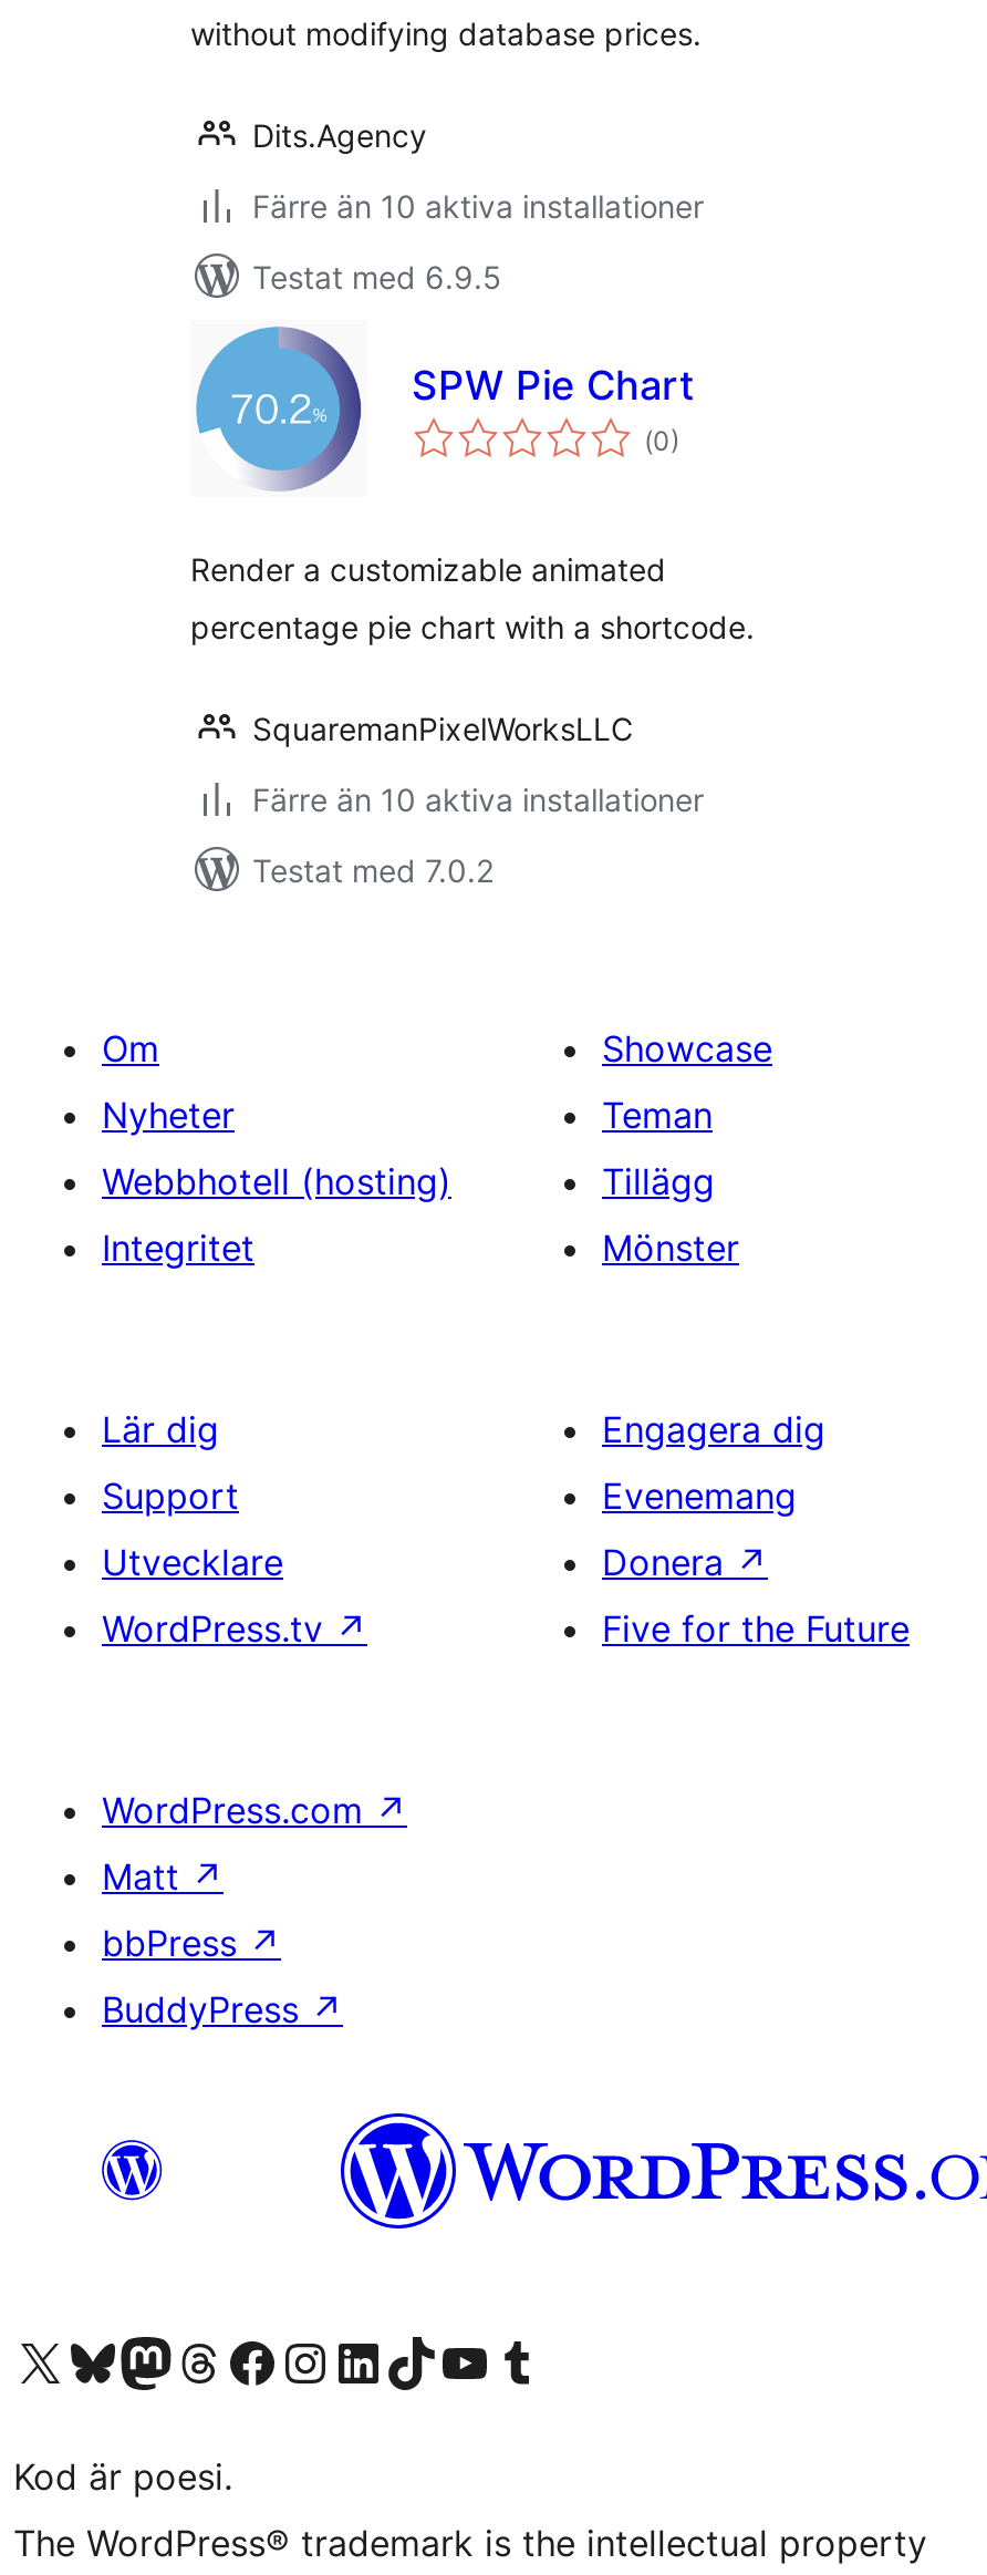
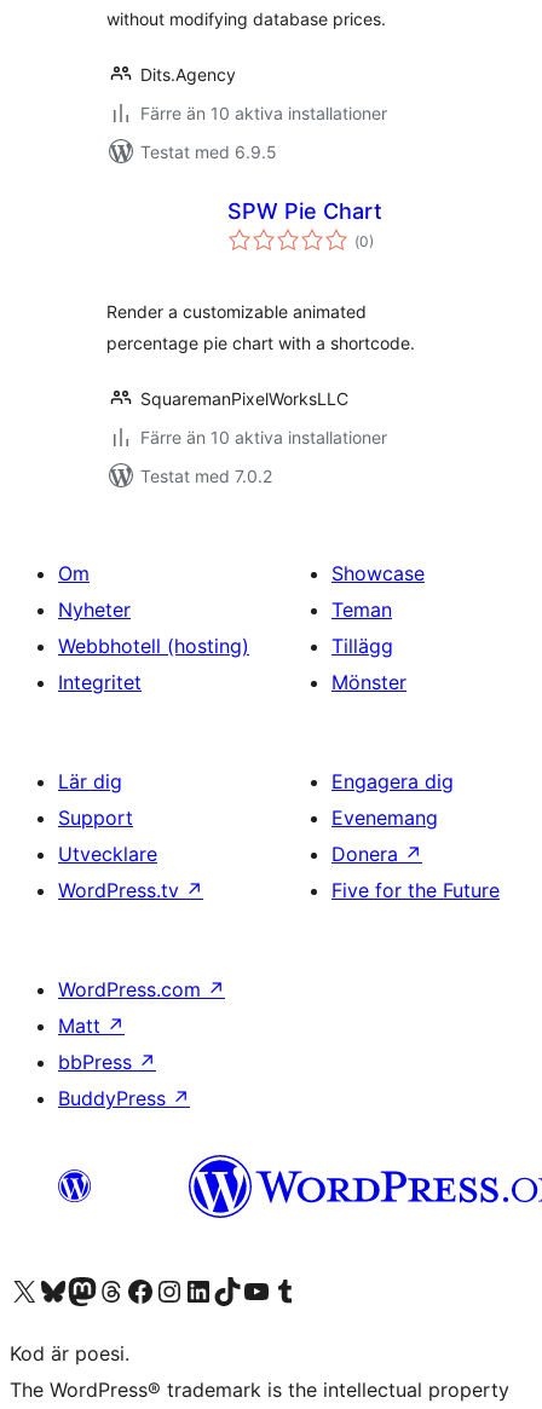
- [image]
